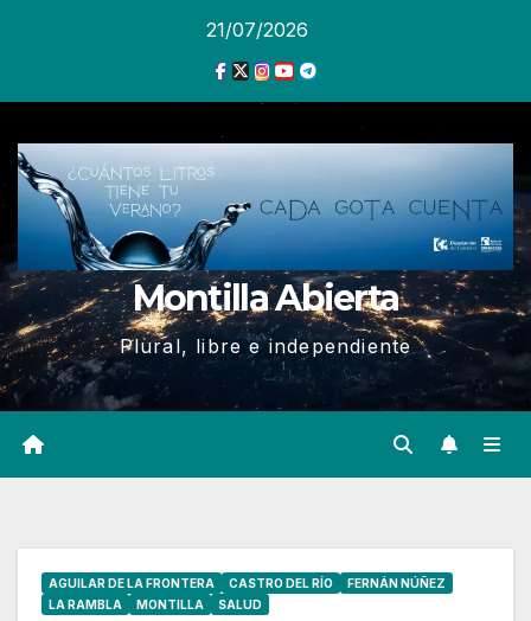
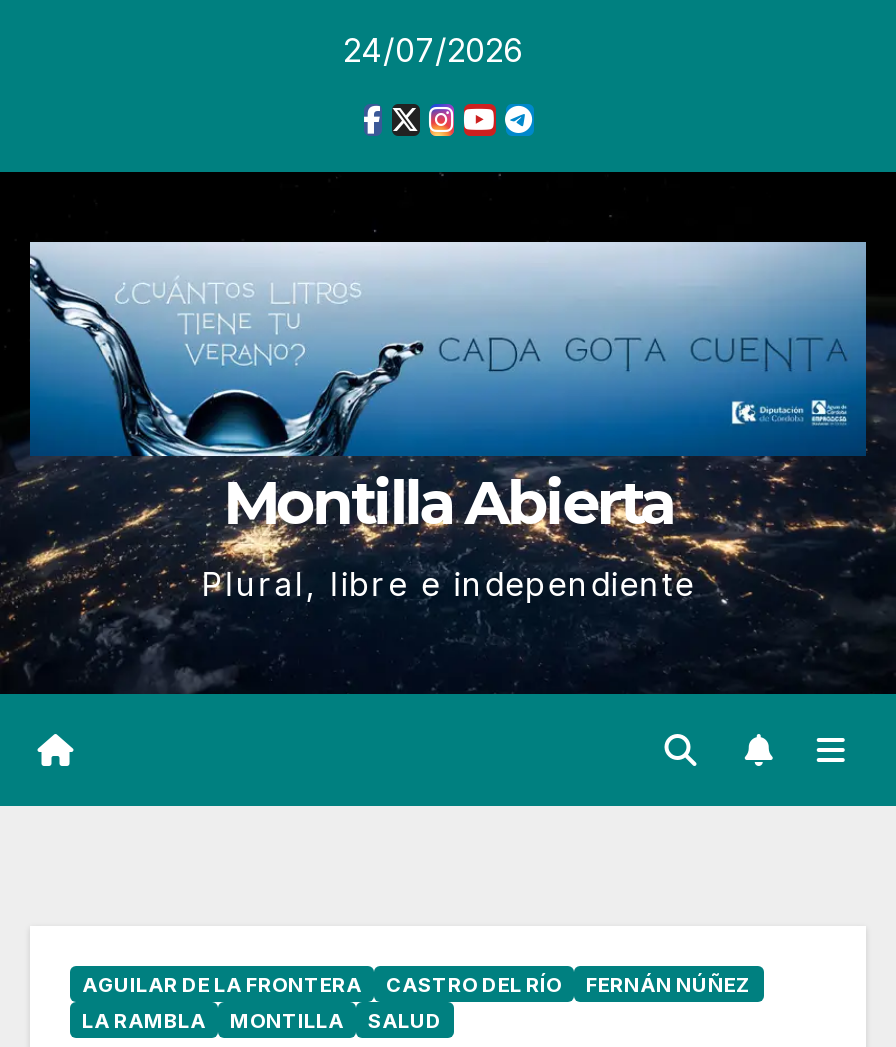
- 21/07/2026
+ 24/07/2026
